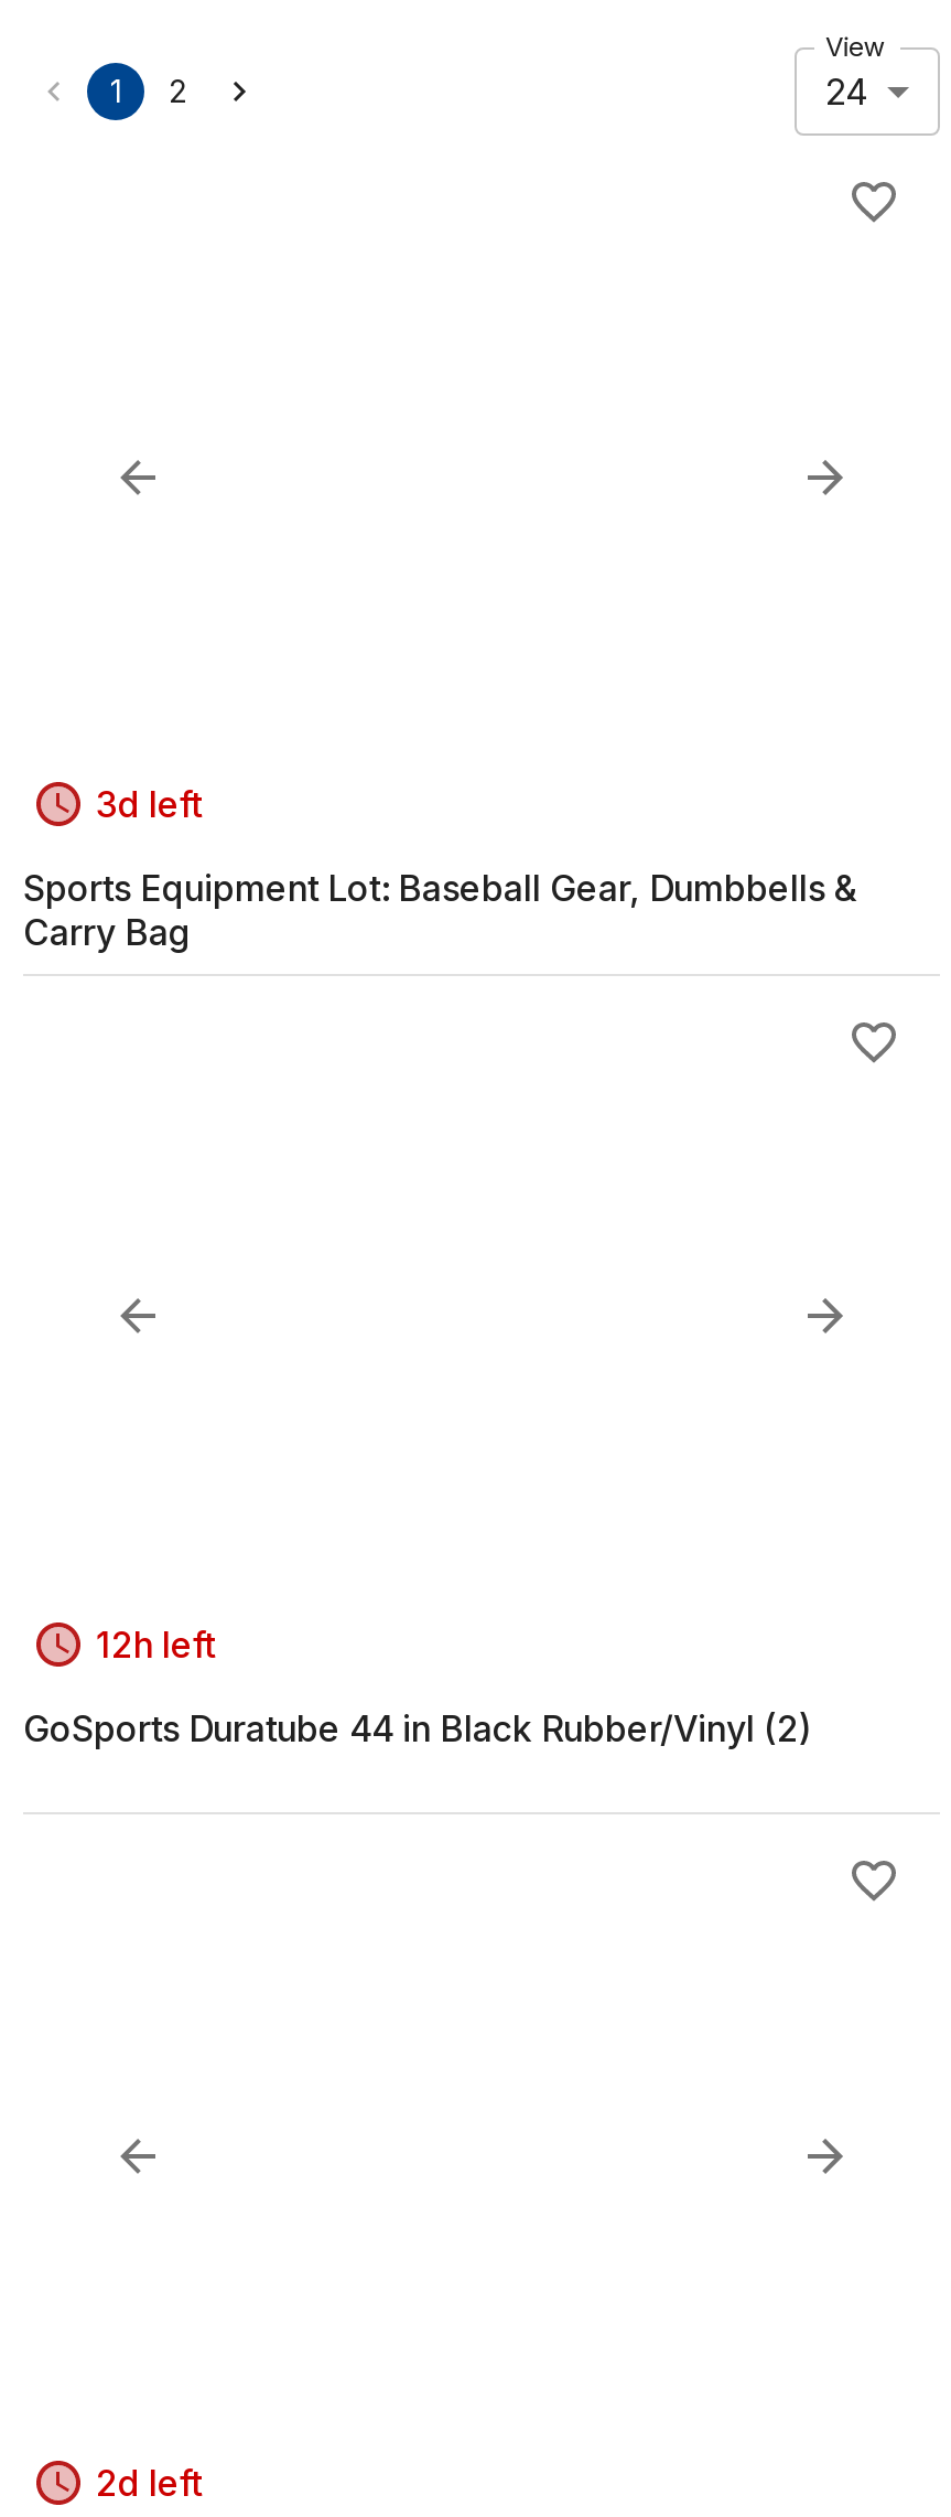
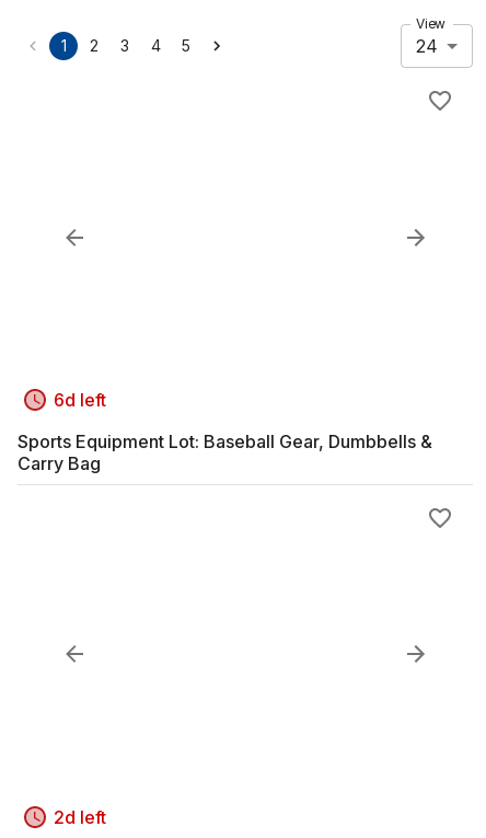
+ 3
+ 4
+ 5

- 3d left
+ 6d left

- 12h left
- GoSports Duratube 44 in Black Rubber/Vinyl (2)
